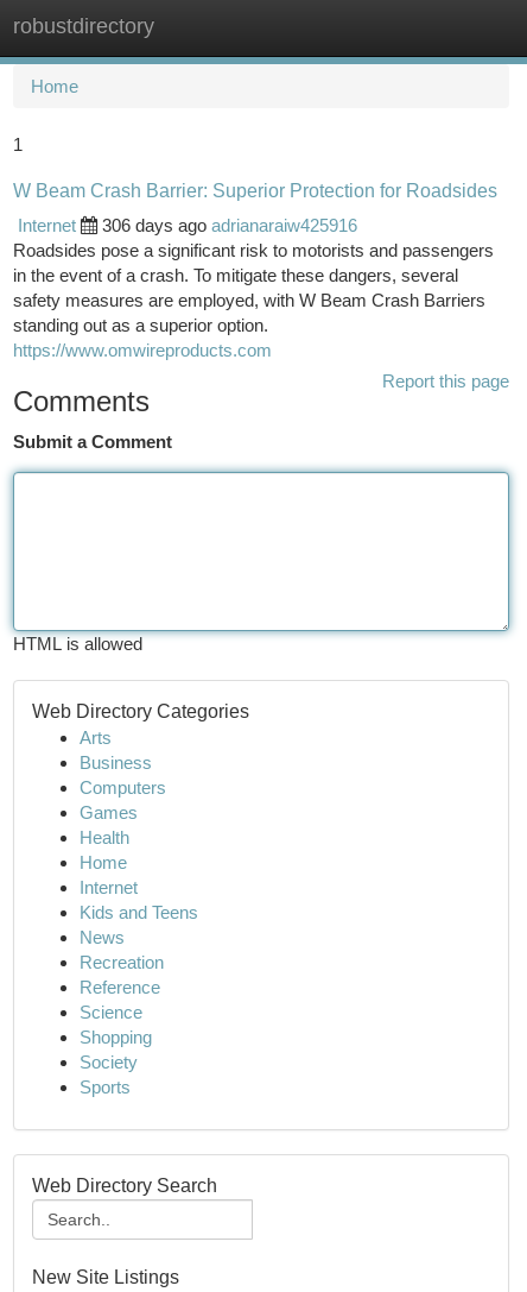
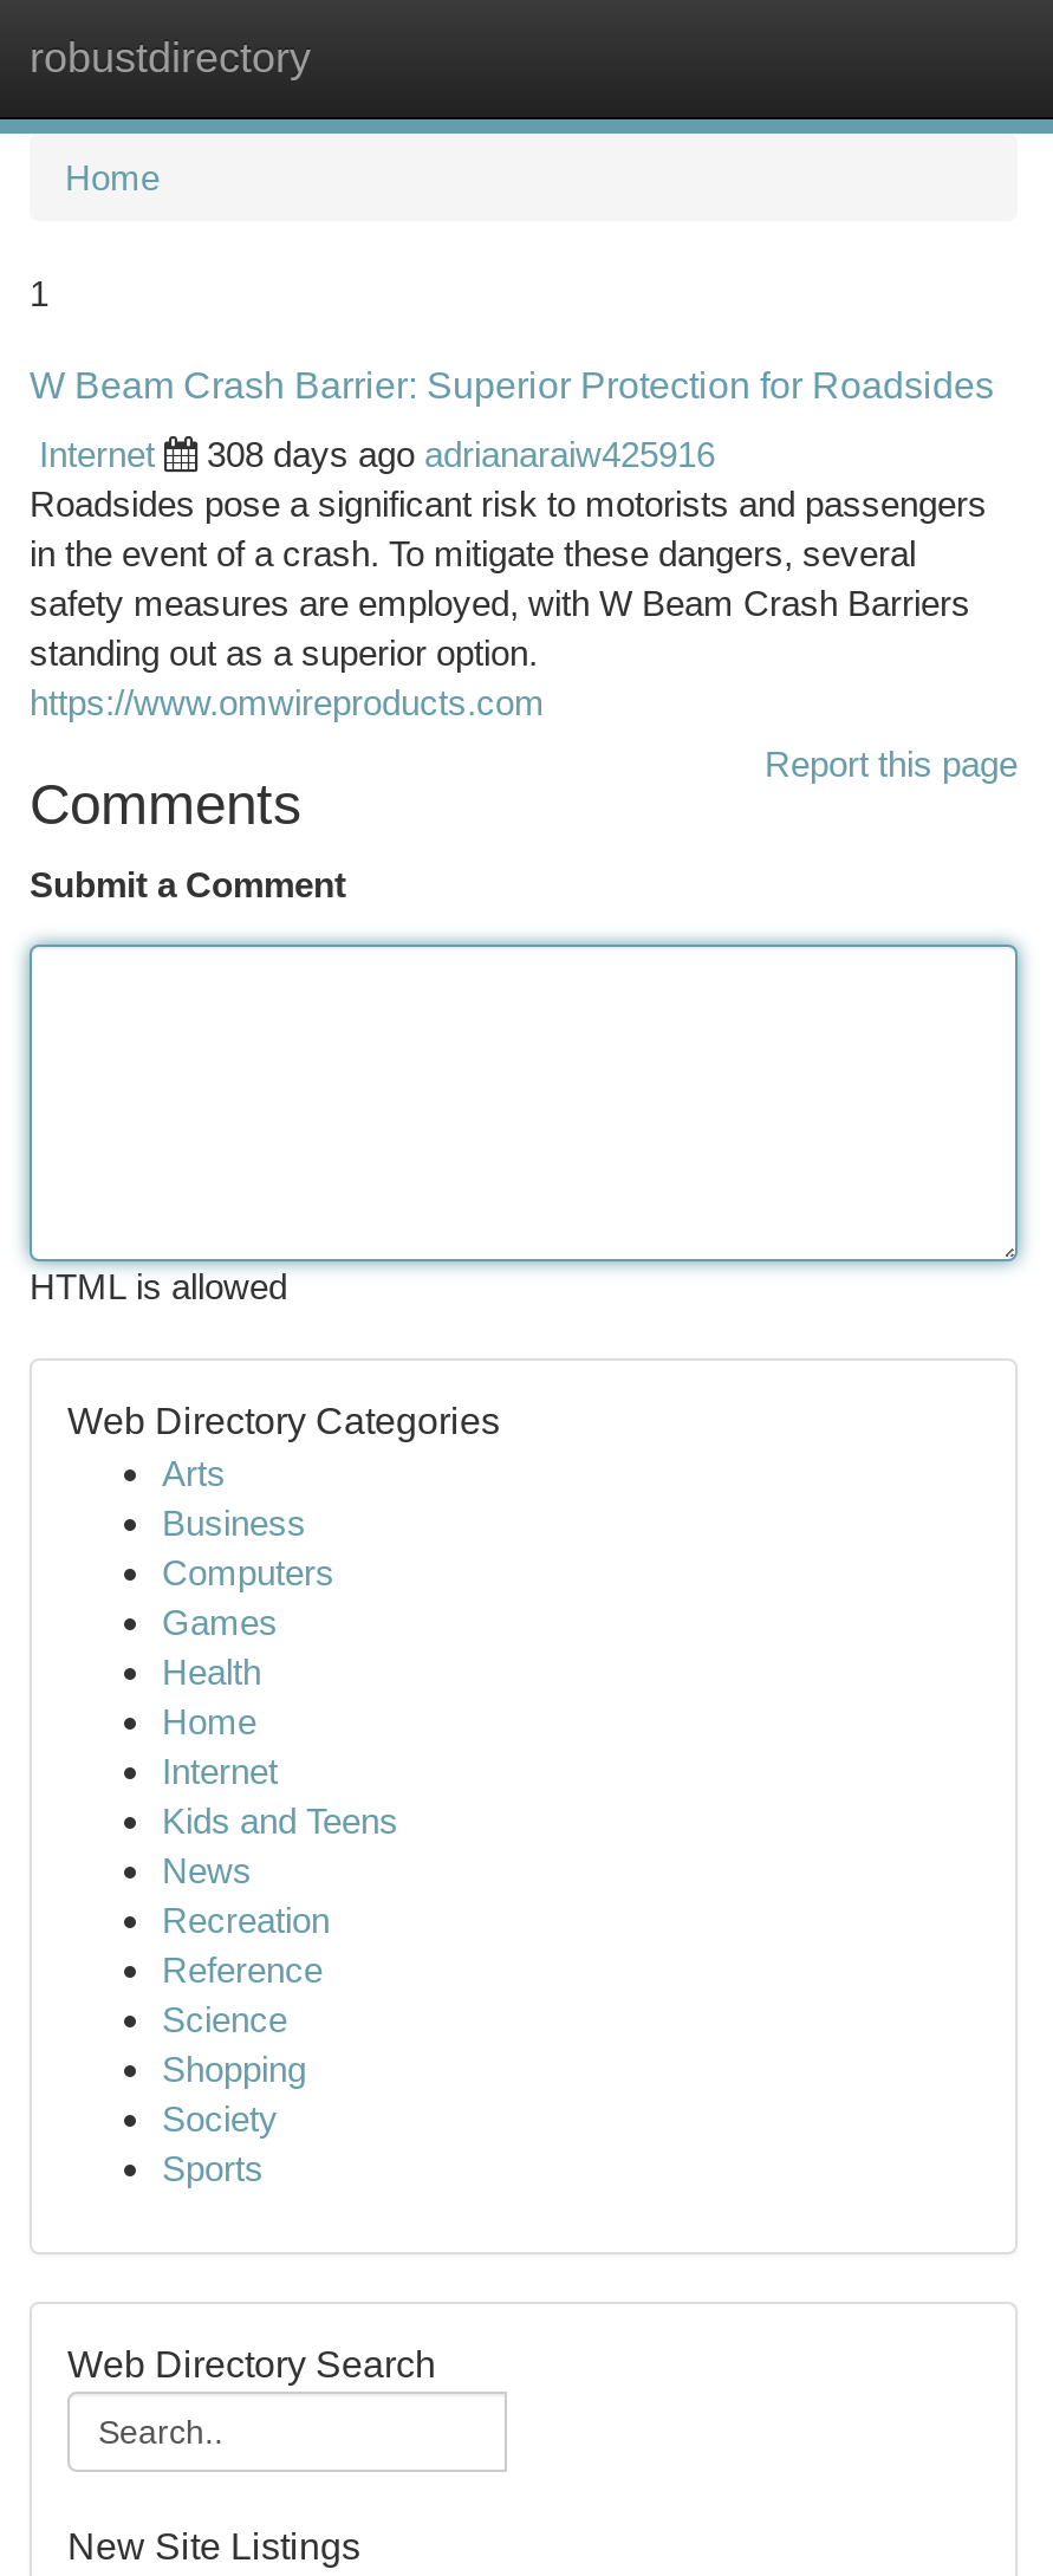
- 306 days ago adrianaraiw425916
+ 308 days ago adrianaraiw425916
